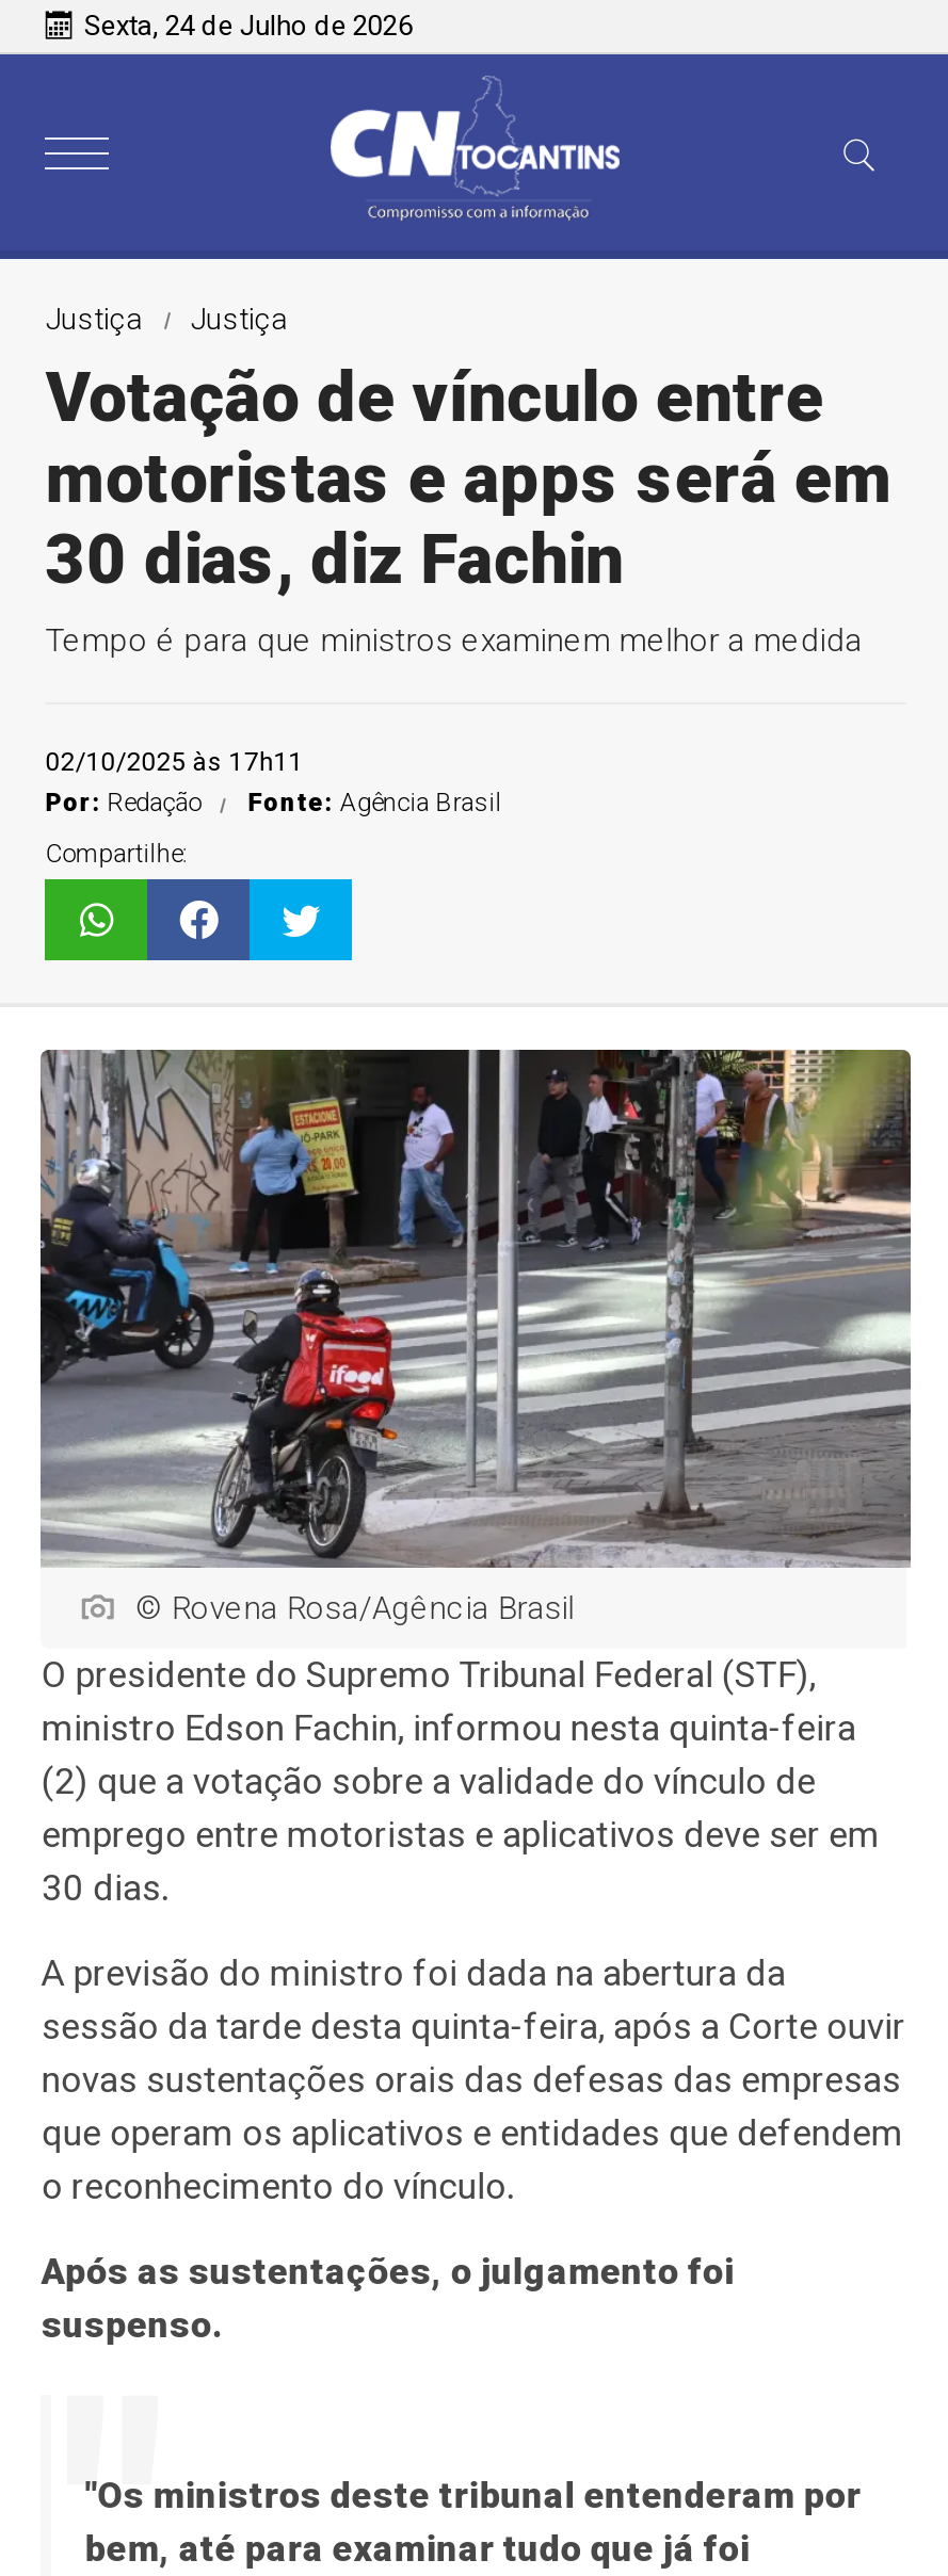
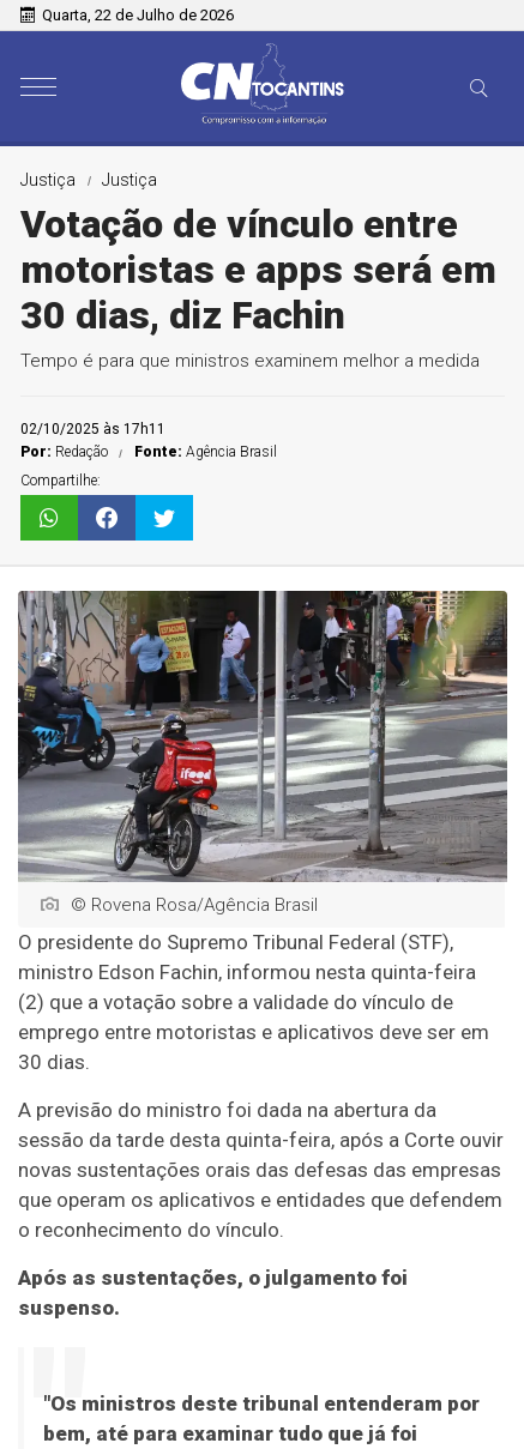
- Sexta, 24 de Julho de 2026
+ Quarta, 22 de Julho de 2026
